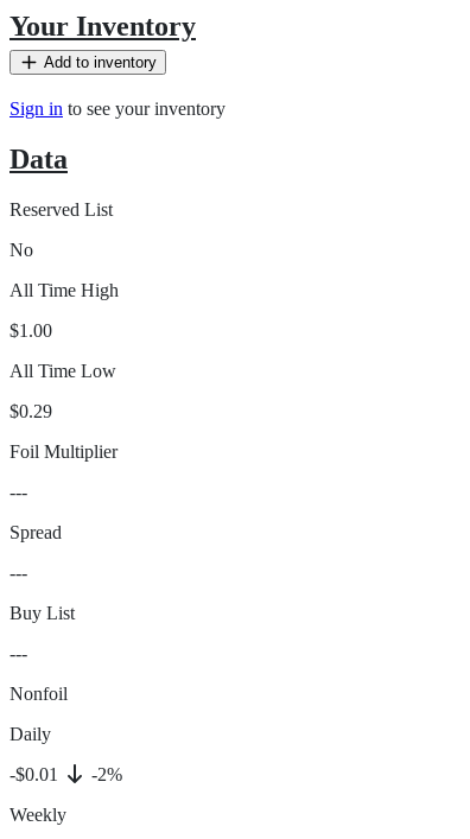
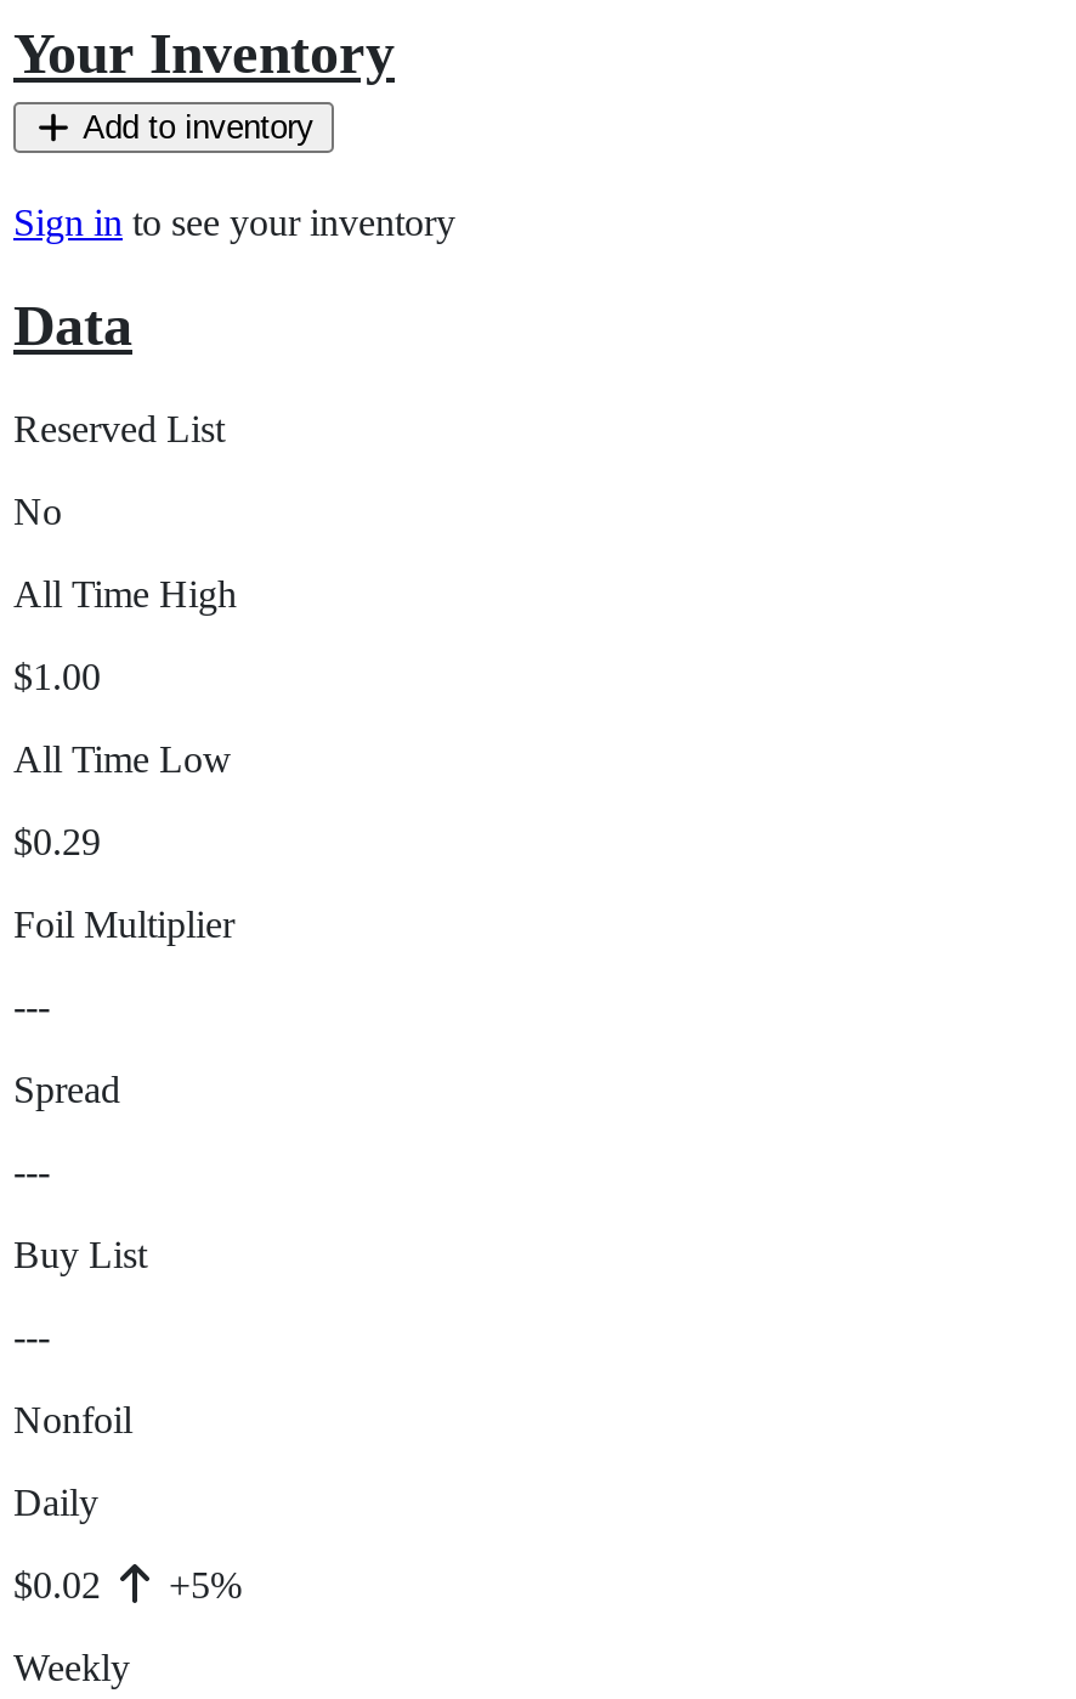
- -$0.01
+ $0.02

- -2%
+ +5%
